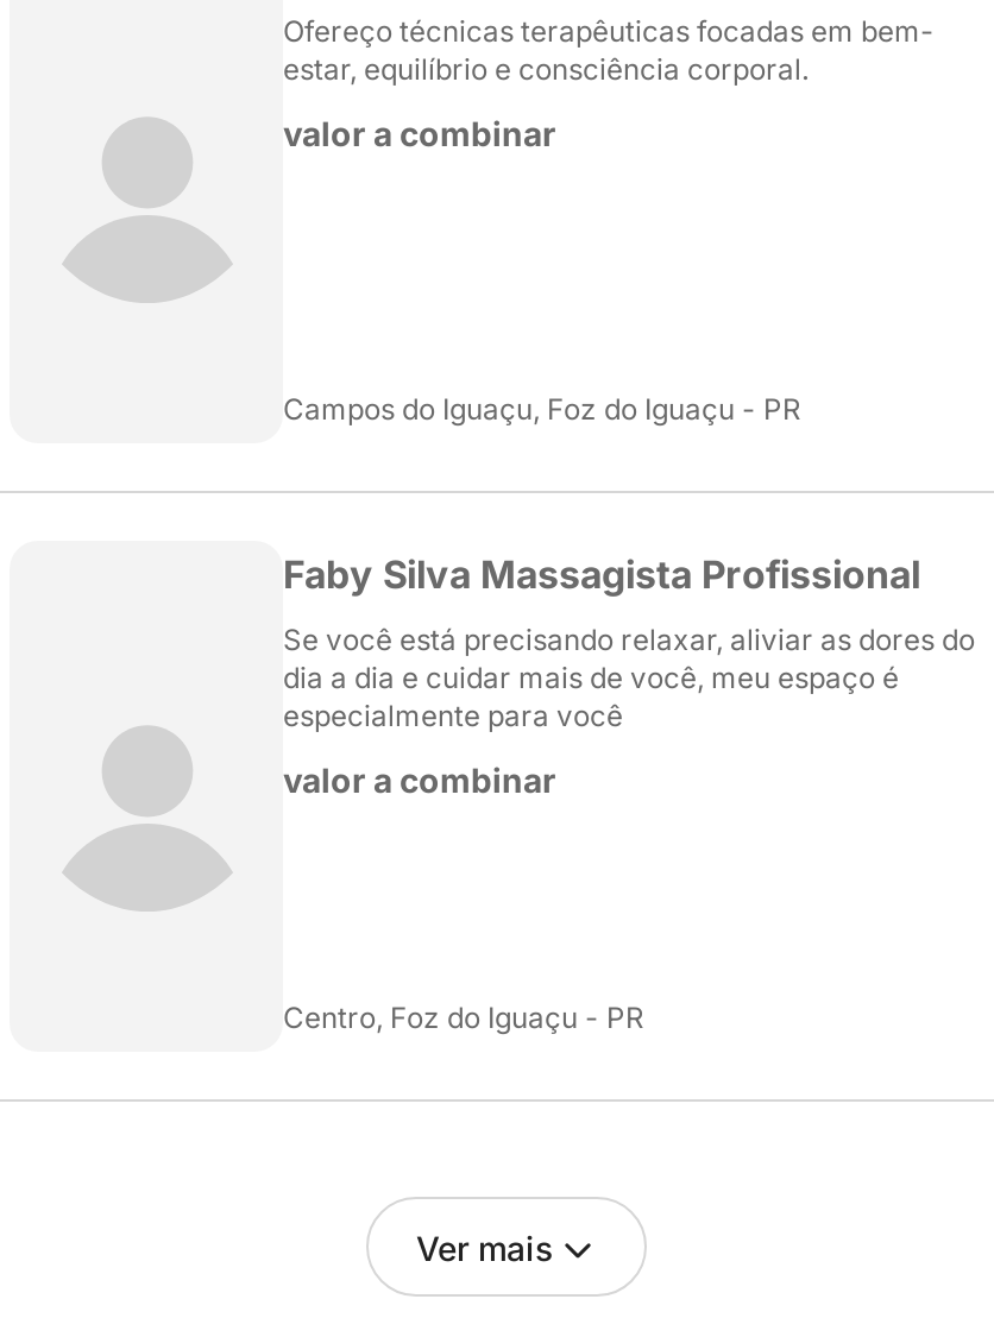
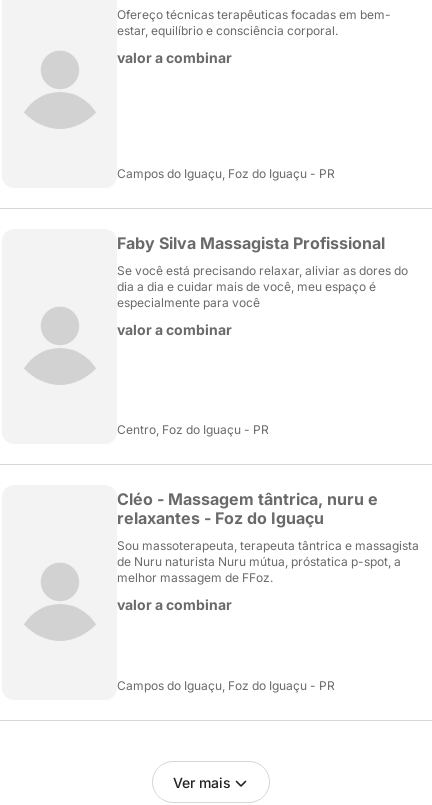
+ Cléo - Massagem tântrica, nuru e
+ relaxantes - Foz do Iguaçu
+ Sou massoterapeuta, terapeuta tântrica e massagista
+ de Nuru naturista Nuru mútua, próstatica p-spot, a
+ melhor massagem de FFoz.
+ valor a combinar

+ Campos do Iguaçu, Foz do Iguaçu - PR
